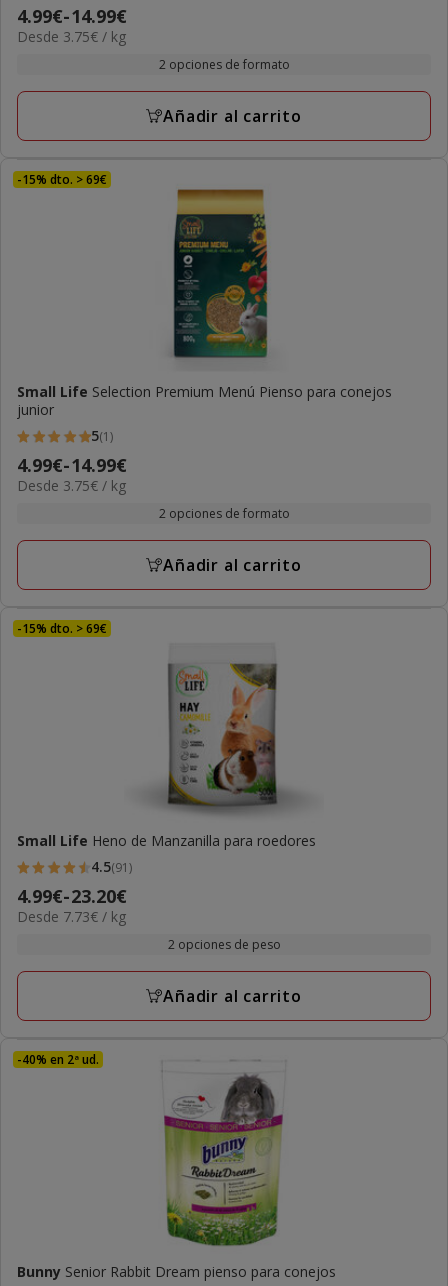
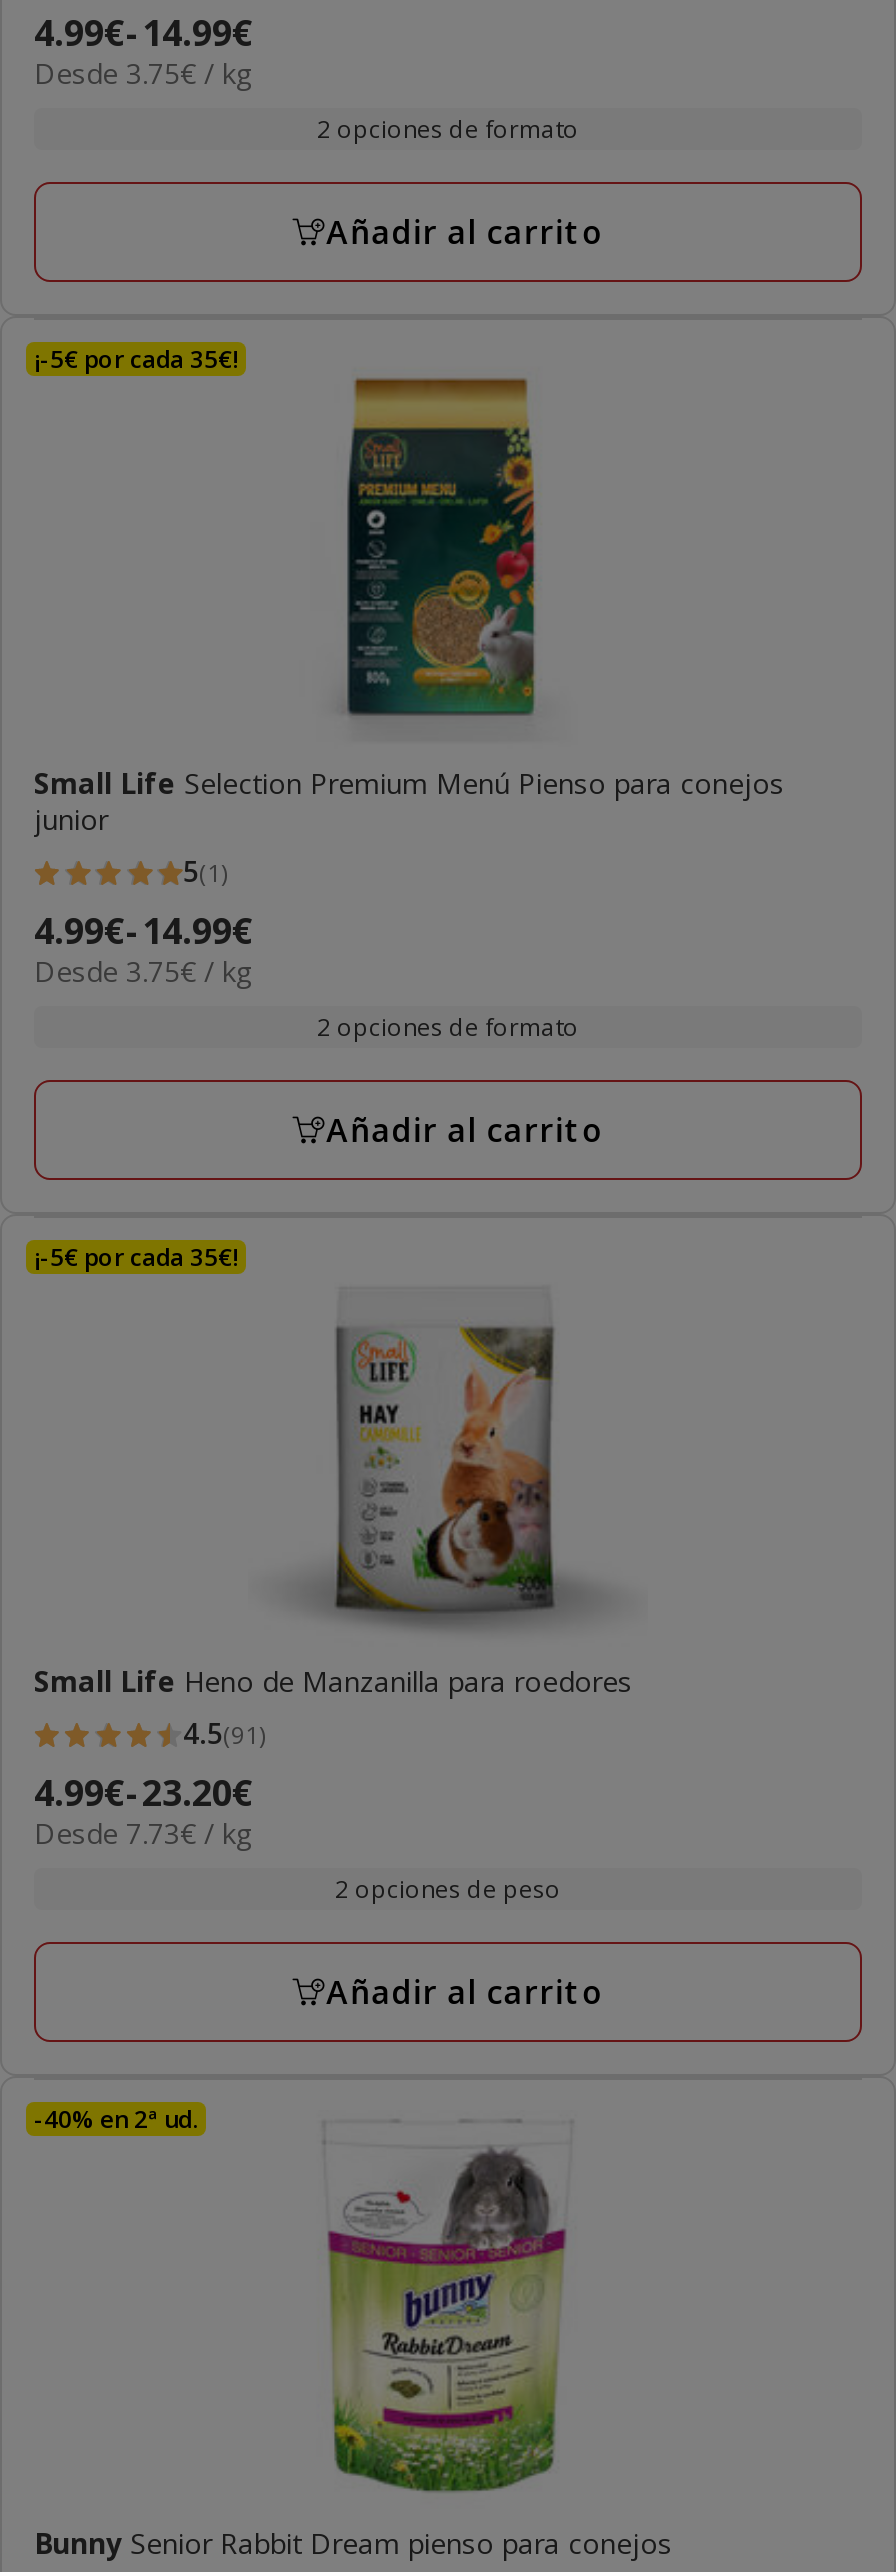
- -15% dto. > 69€
+ ¡-5€ por cada 35€!

- -15% dto. > 69€
+ ¡-5€ por cada 35€!
